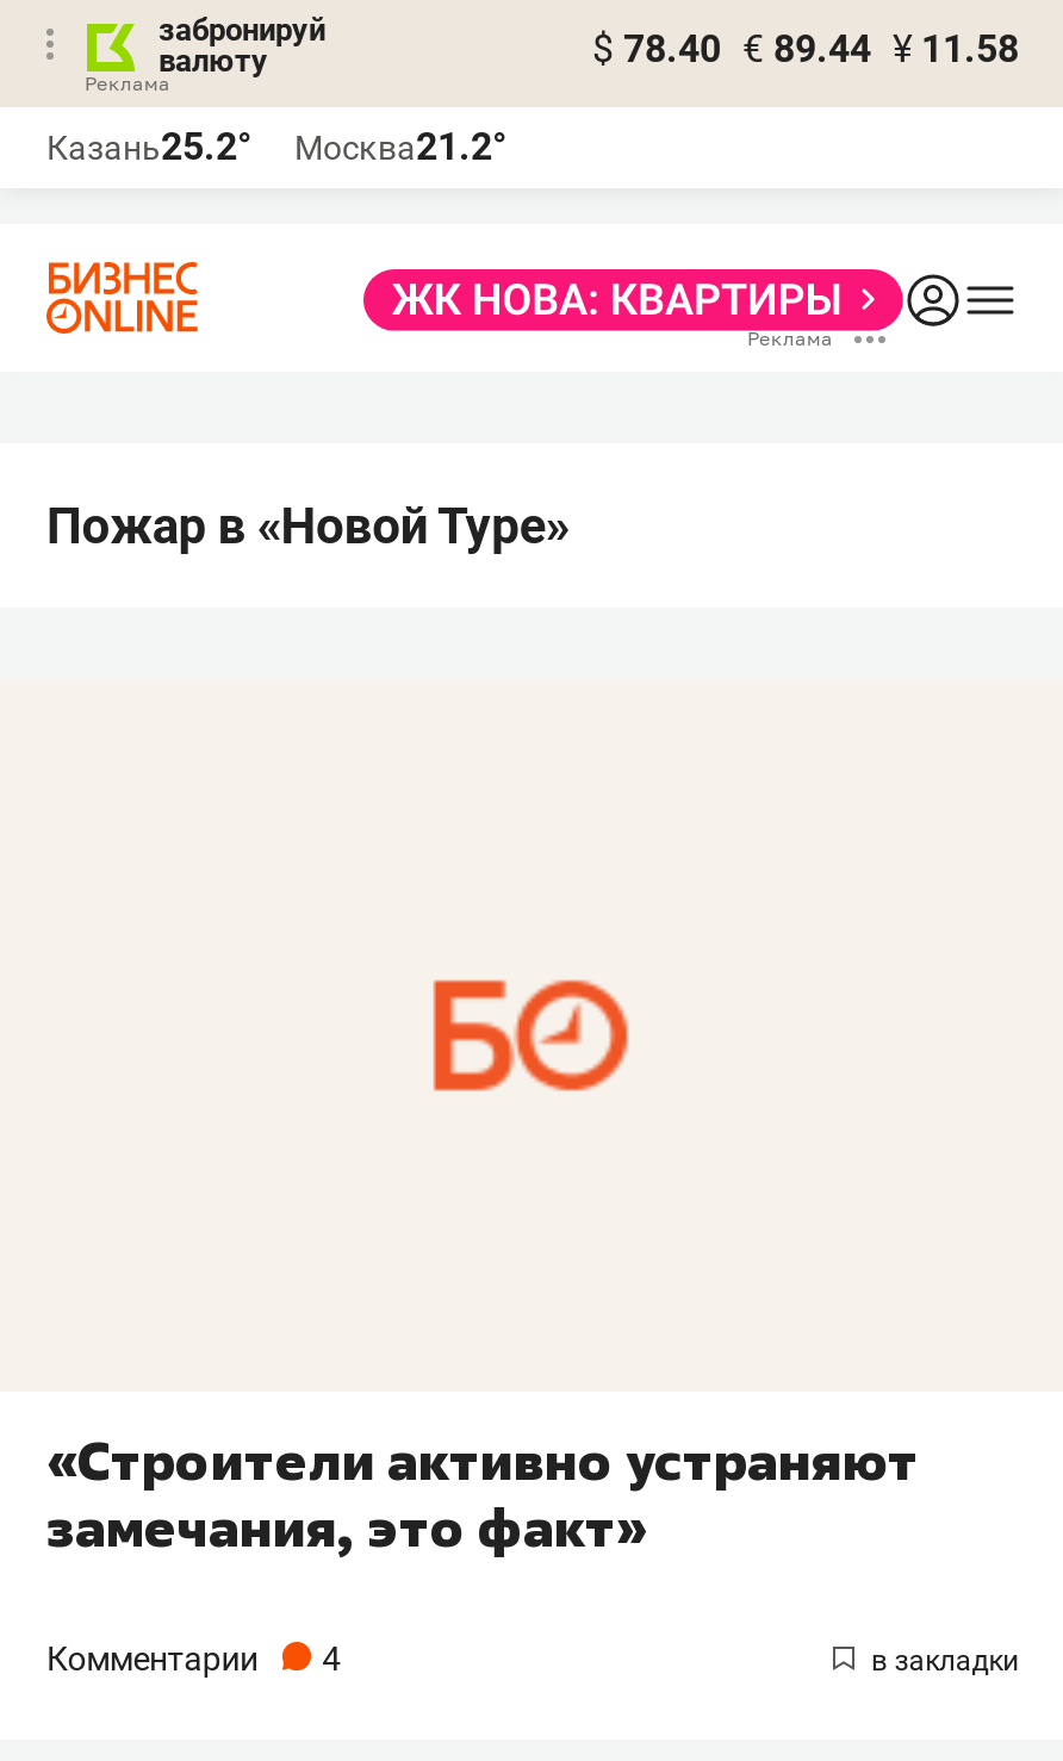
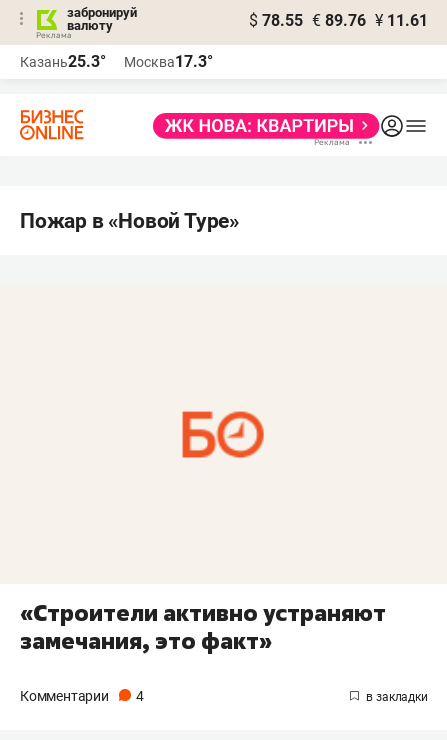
- $ 78.40 € 89.44 ¥ 11.58
+ $ 78.55 € 89.76 ¥ 11.61

- Казань25.2°
+ Казань25.3°

- Москва21.2°
+ Москва17.3°
